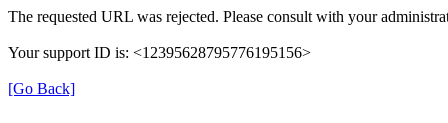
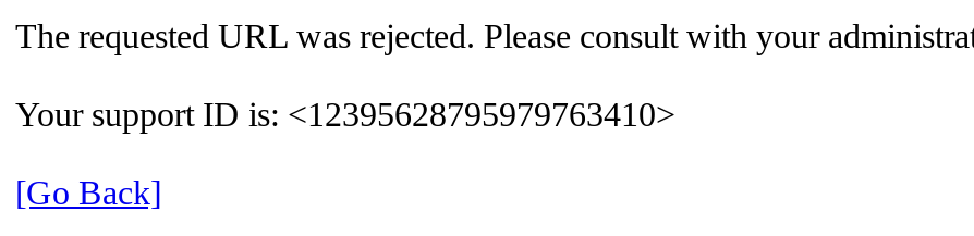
- Your support ID is: <12395628795776195156>
+ Your support ID is: <12395628795979763410>
